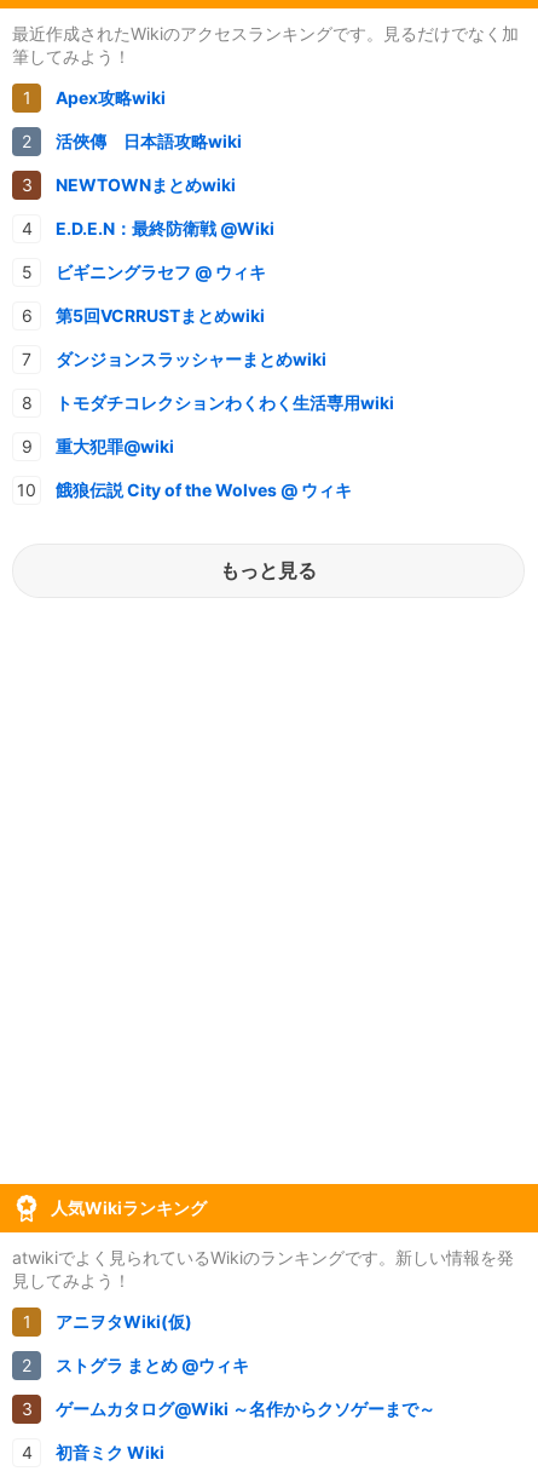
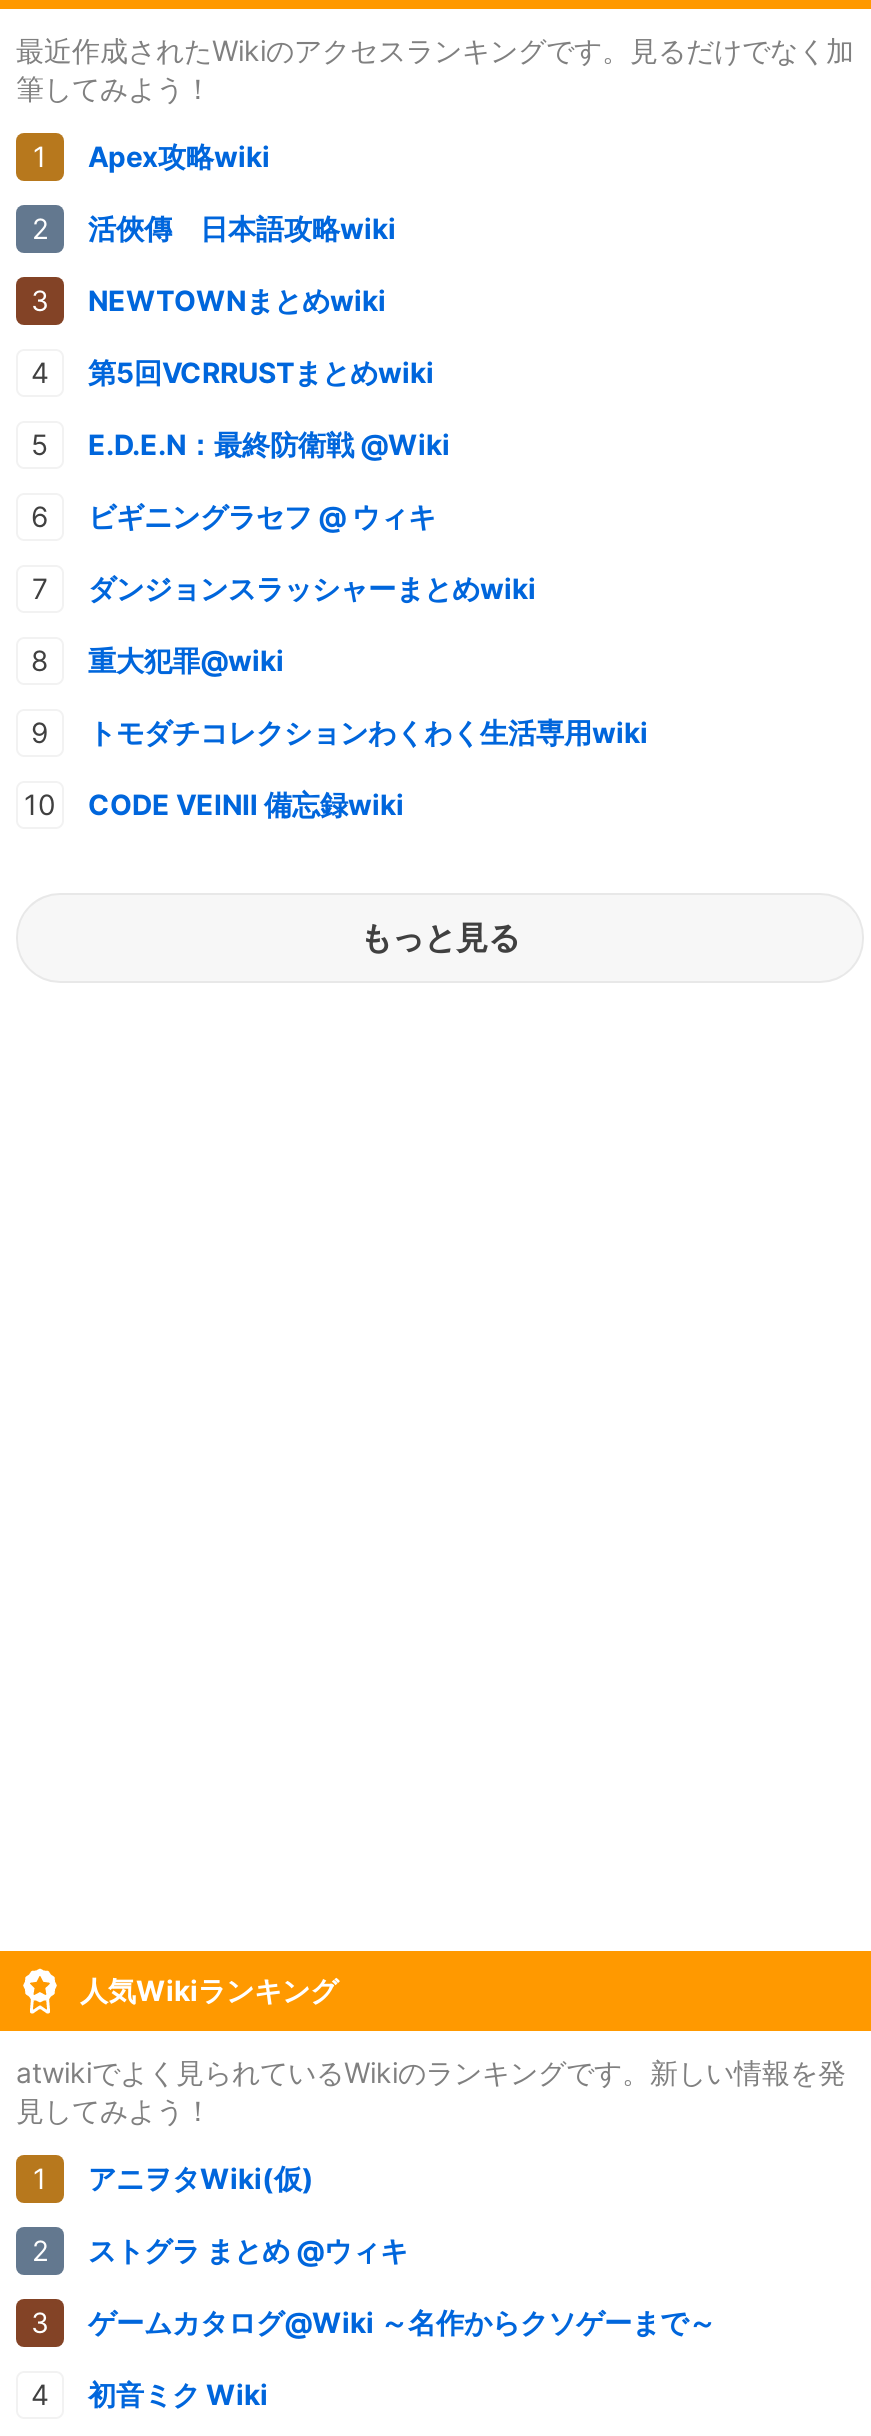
moved down: E.D.E.N：最終防衛戦 @Wiki | ビギニングラセフ @ ウィキ

moved up: 第5回VCRRUSTまとめwiki

moved down: トモダチコレクションわくわく生活専用wiki

moved up: 重大犯罪@wiki

- 餓狼伝説 City of the Wolves @ ウィキ
+ CODE VEINⅡ 備忘録wiki
